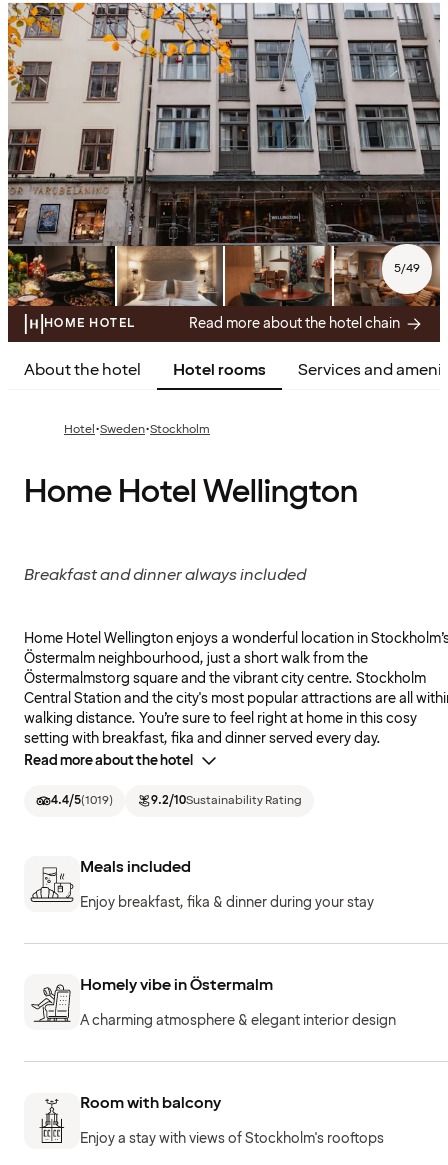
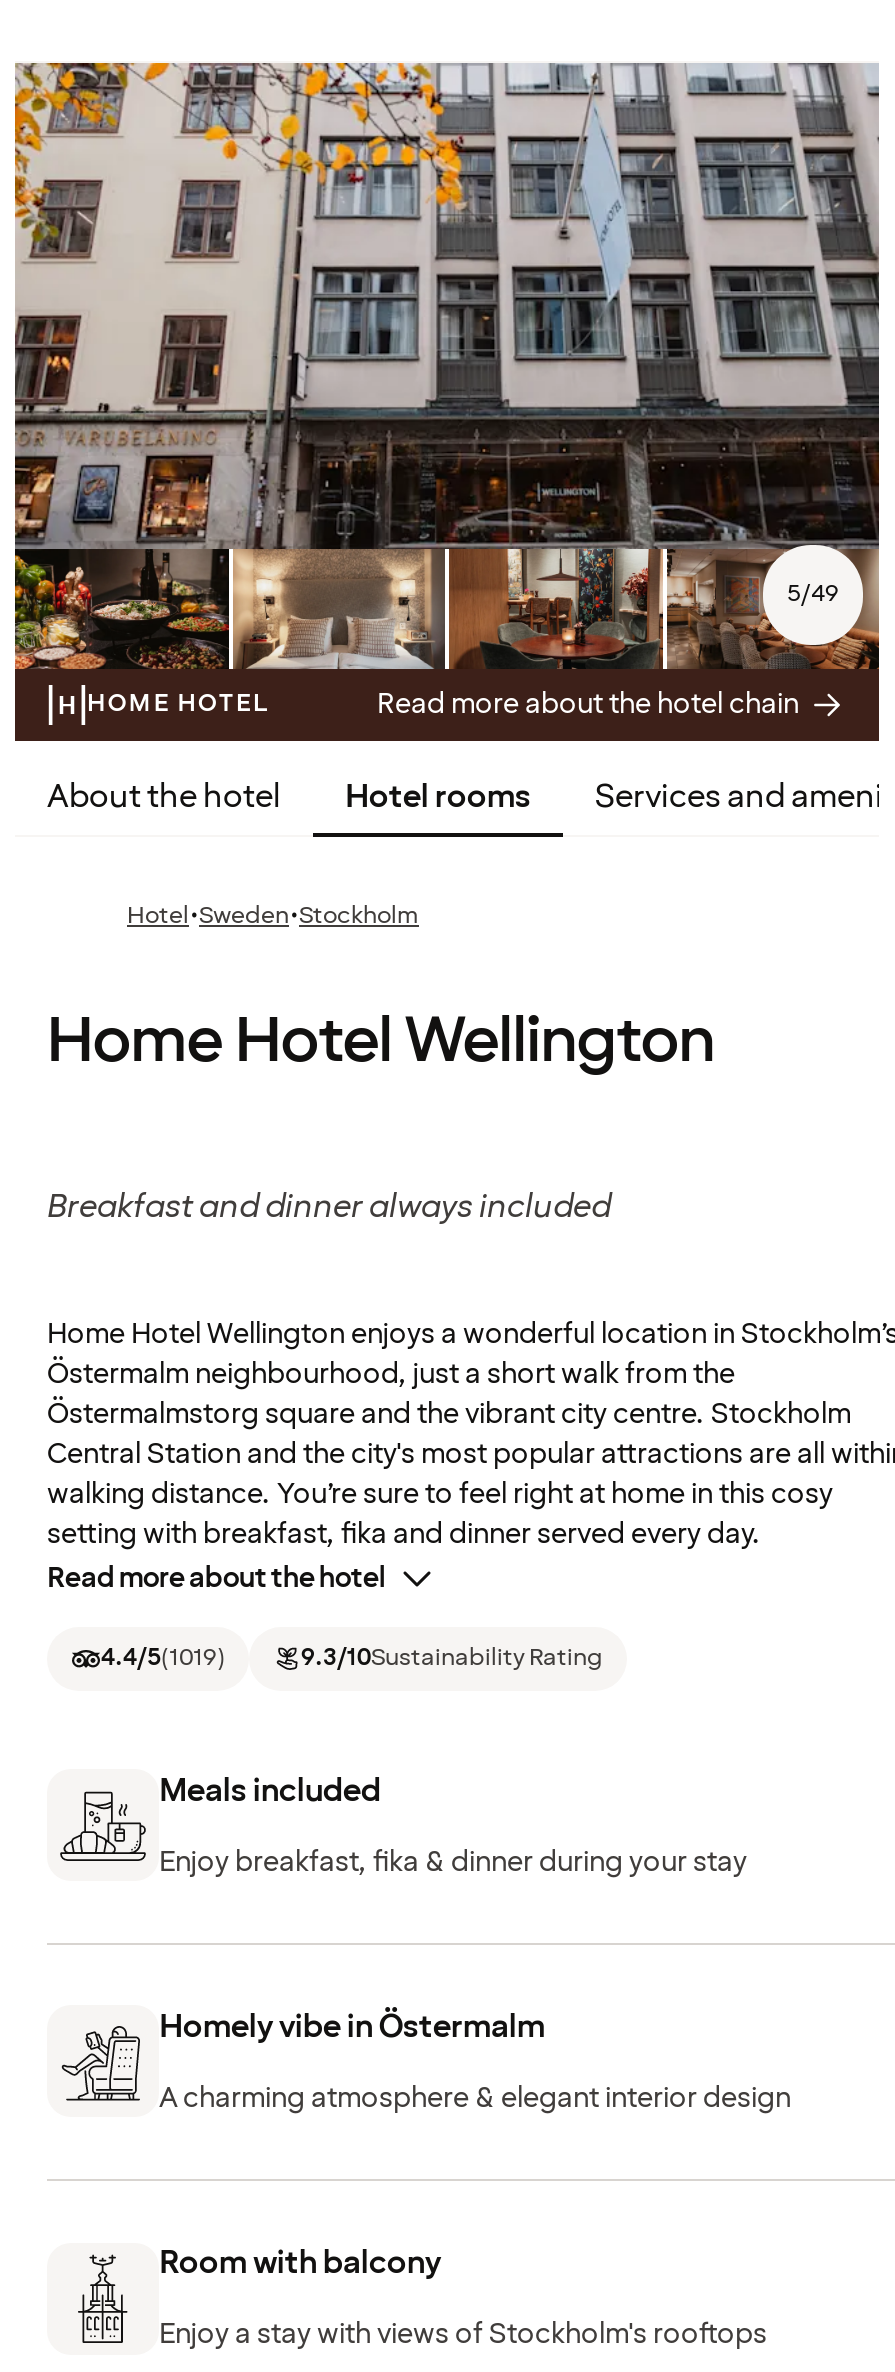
- 9.2/10Sustainability Rating
+ 9.3/10Sustainability Rating
